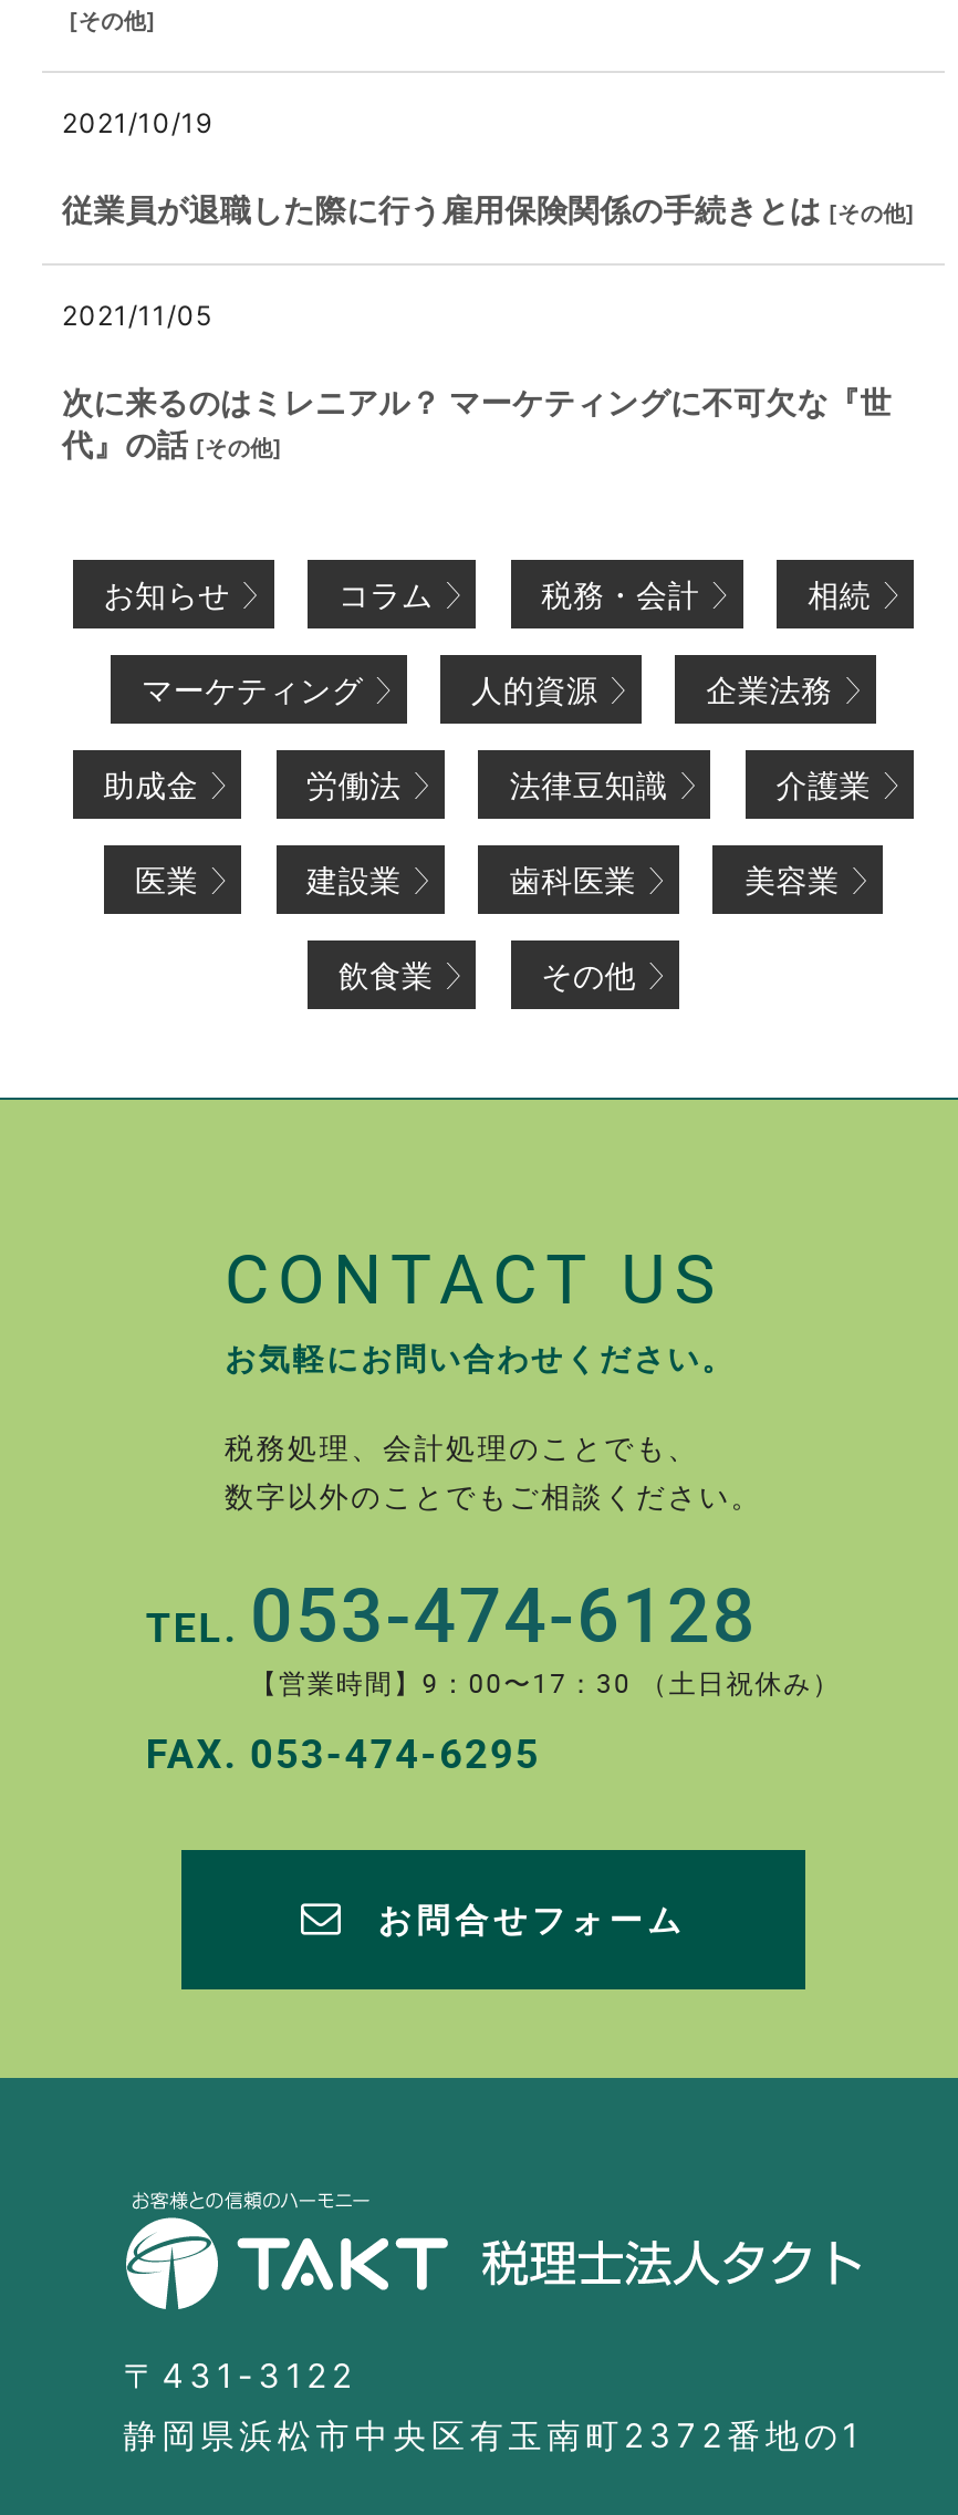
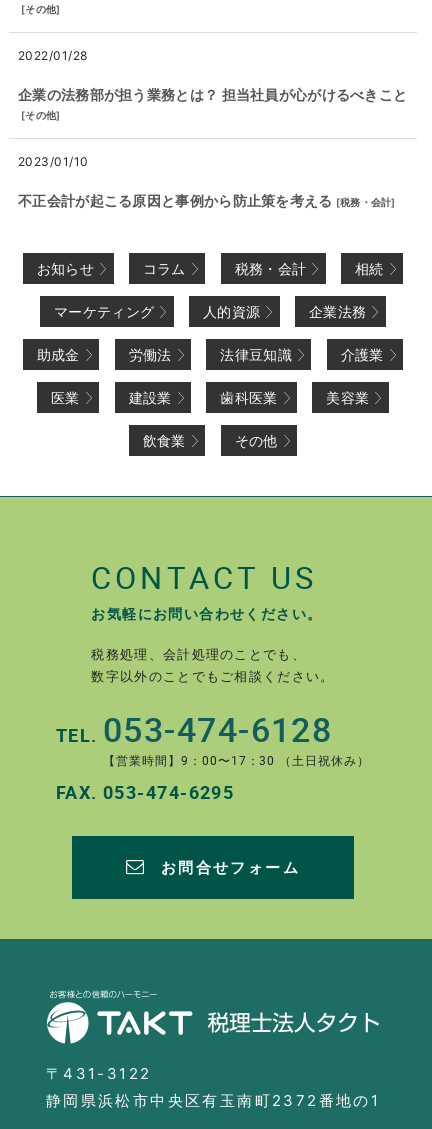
- 2021/10/19
+ 2022/01/28

- 従業員が退職した際に行う雇用保険関係の手続きとは [その他]
+ 企業の法務部が担う業務とは？ 担当社員が心がけるべきこと
+ [その他]

- 2021/11/05
+ 2023/01/10

- 次に来るのはミレニアル？ マーケティングに不可欠な『世
- 代』の話 [その他]
+ 不正会計が起こる原因と事例から防止策を考える [税務・会計]
